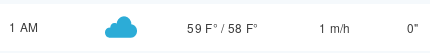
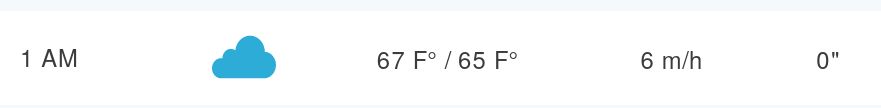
- 59 F° / 58 F°
+ 67 F° / 65 F°

- 1 m/h
+ 6 m/h
